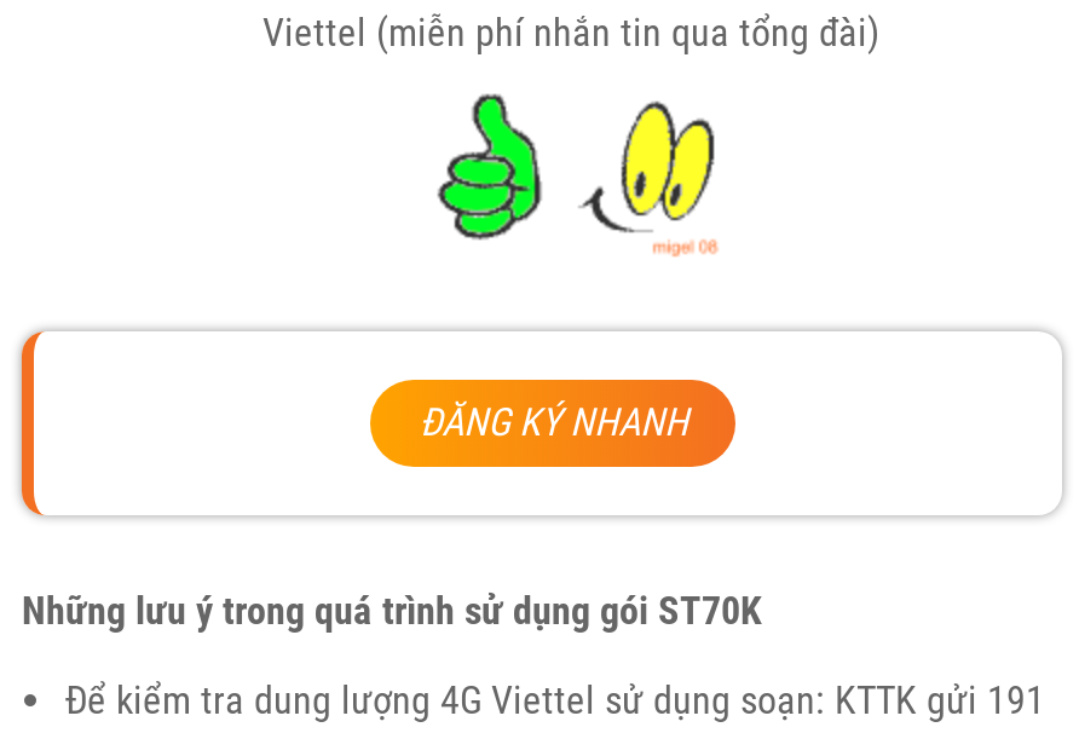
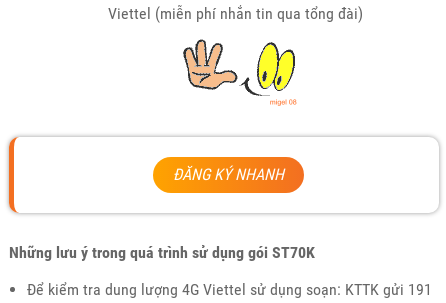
- [image]
+ [image]
